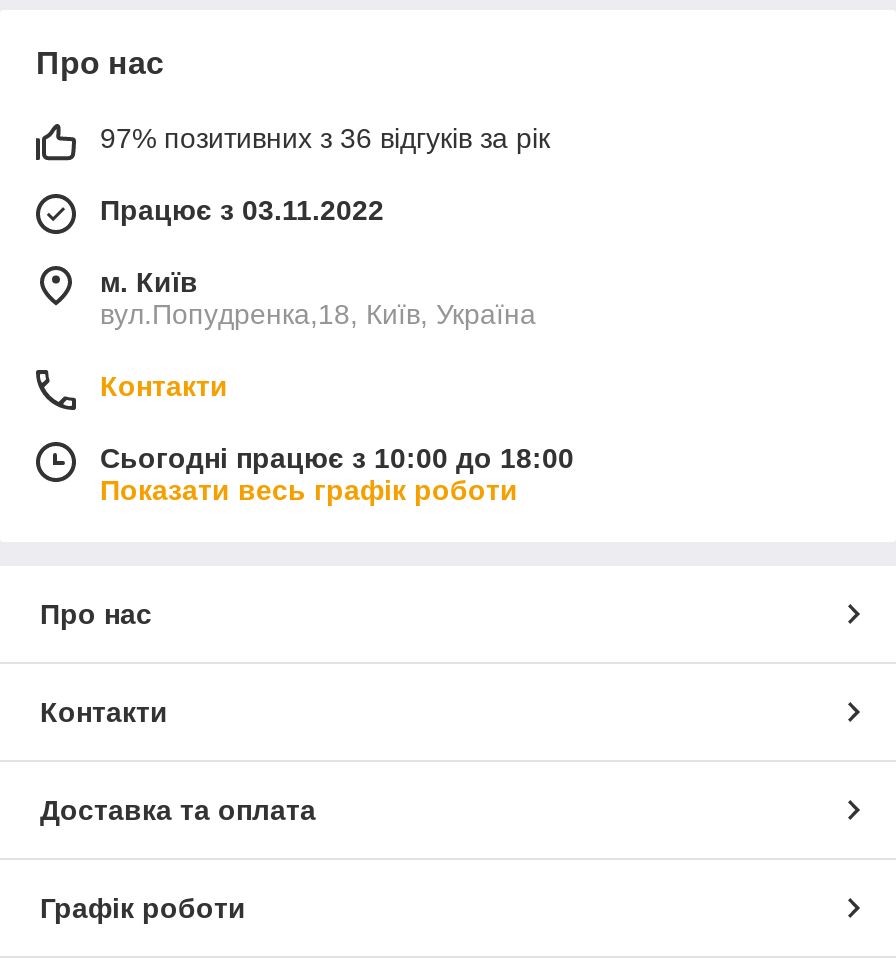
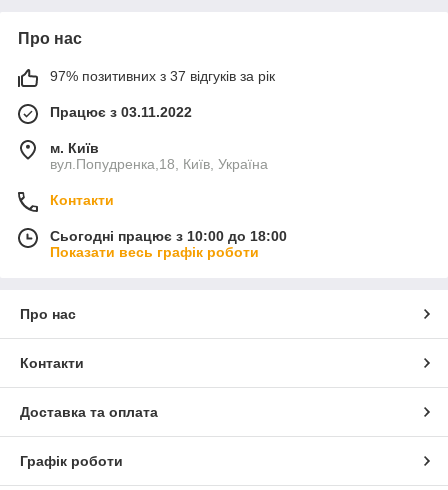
- 97% позитивних з 36 відгуків за рік
+ 97% позитивних з 37 відгуків за рік
